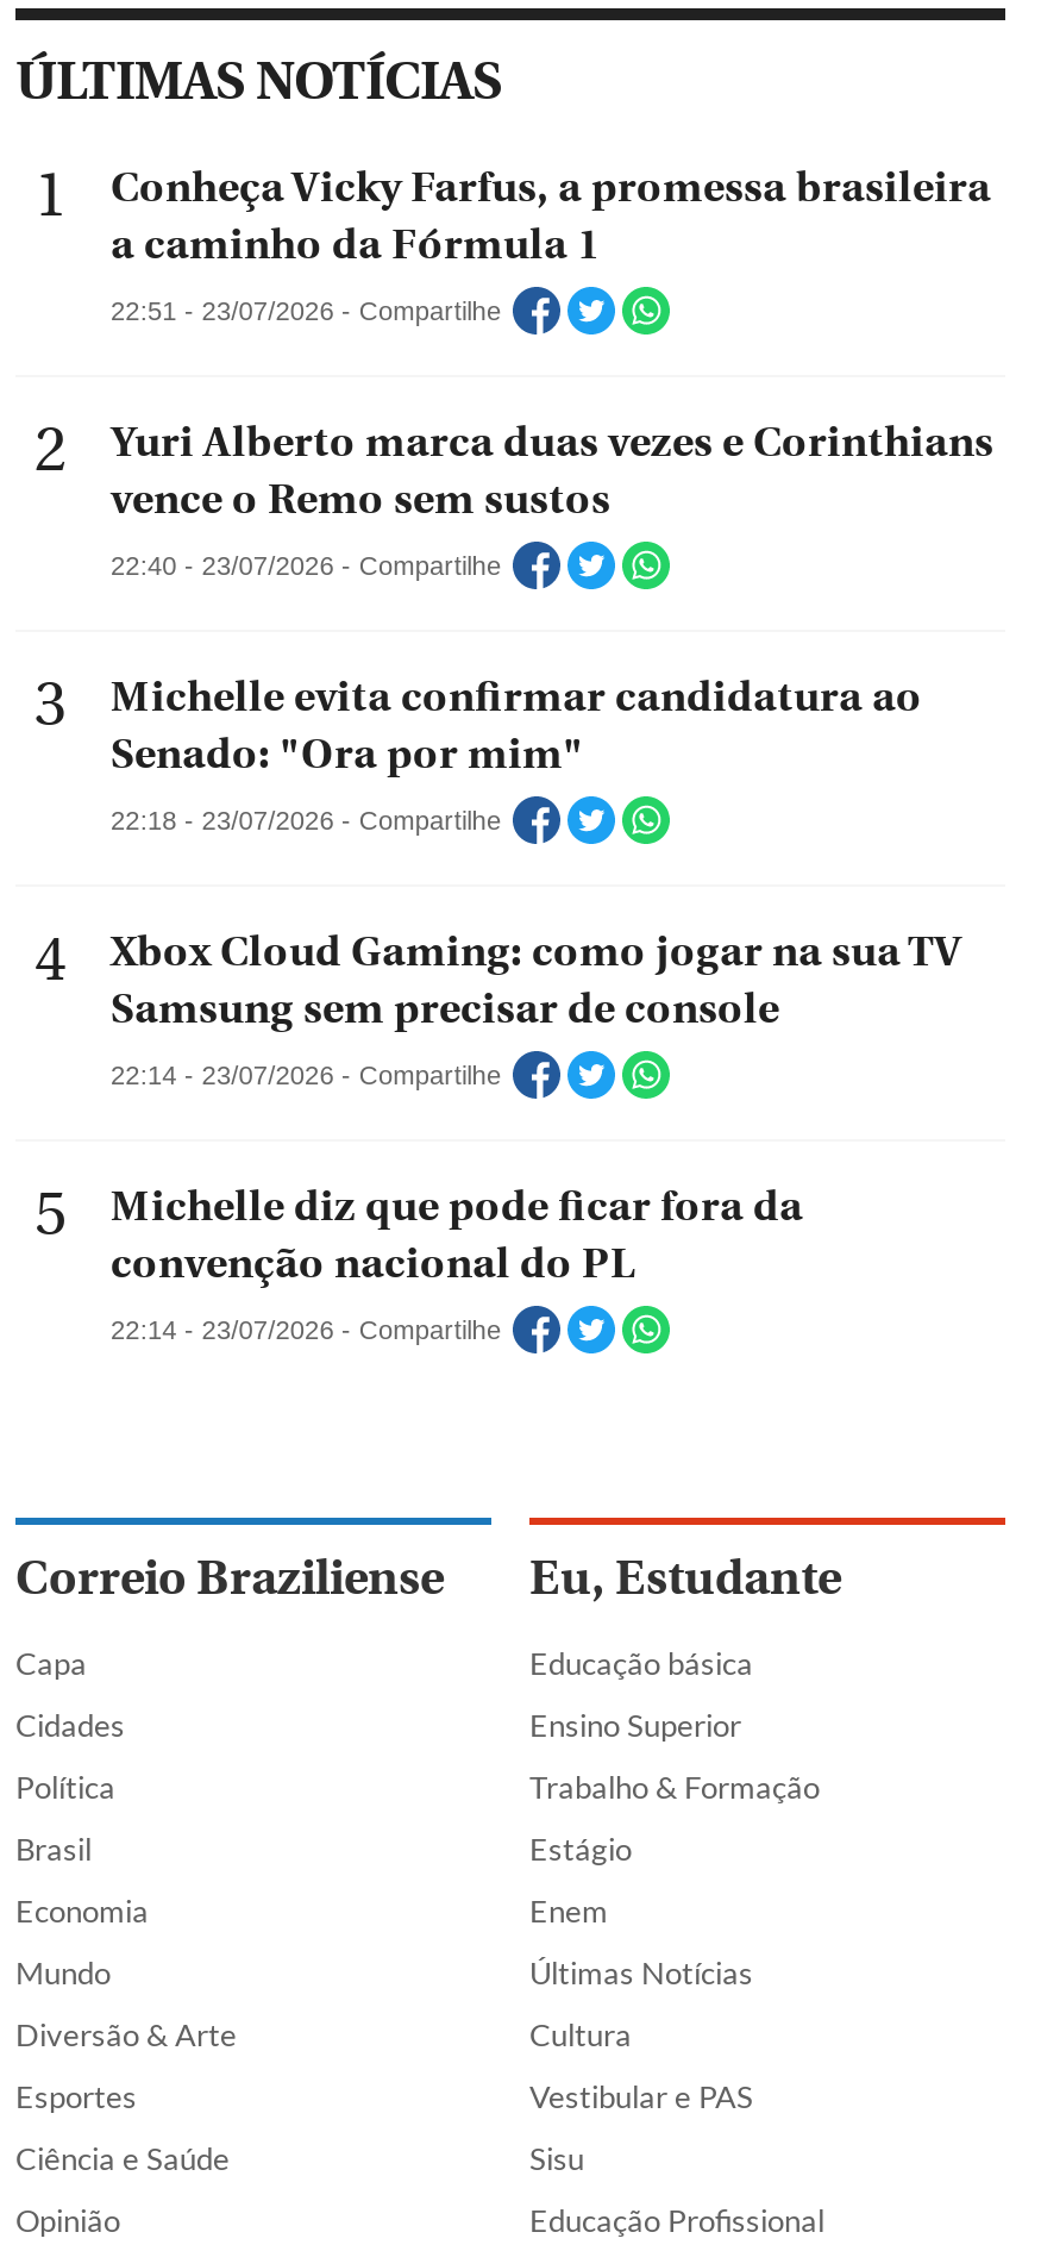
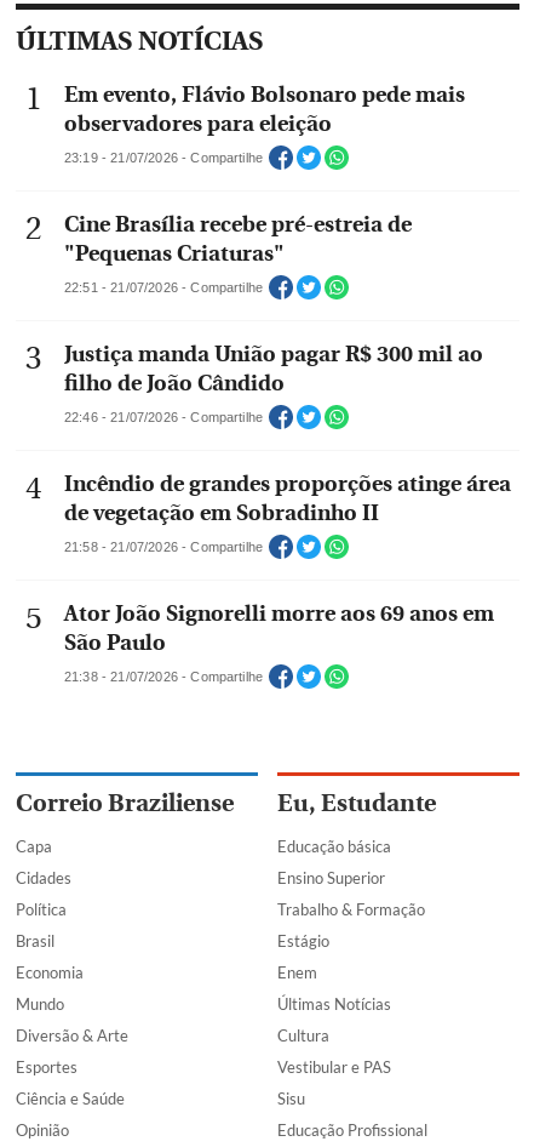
- Conheça Vicky Farfus, a promessa brasileira
- a caminho da Fórmula 1
+ Em evento, Flávio Bolsonaro pede mais
+ observadores para eleição

- 22:51 - 23/07/2026 - Compartilhe
+ 23:19 - 21/07/2026 - Compartilhe

- Yuri Alberto marca duas vezes e Corinthians
- vence o Remo sem sustos
+ Cine Brasília recebe pré-estreia de
+ "Pequenas Criaturas"

- 22:40 - 23/07/2026 - Compartilhe
+ 22:51 - 21/07/2026 - Compartilhe

- Michelle evita confirmar candidatura ao
- Senado: "Ora por mim"
+ Justiça manda União pagar R$ 300 mil ao
+ filho de João Cândido

- 22:18 - 23/07/2026 - Compartilhe
+ 22:46 - 21/07/2026 - Compartilhe

- Xbox Cloud Gaming: como jogar na sua TV
- Samsung sem precisar de console
+ Incêndio de grandes proporções atinge área
+ de vegetação em Sobradinho II

- 22:14 - 23/07/2026 - Compartilhe
+ 21:58 - 21/07/2026 - Compartilhe

- Michelle diz que pode ficar fora da
- convenção nacional do PL
+ Ator João Signorelli morre aos 69 anos em
+ São Paulo

- 22:14 - 23/07/2026 - Compartilhe
+ 21:38 - 21/07/2026 - Compartilhe
